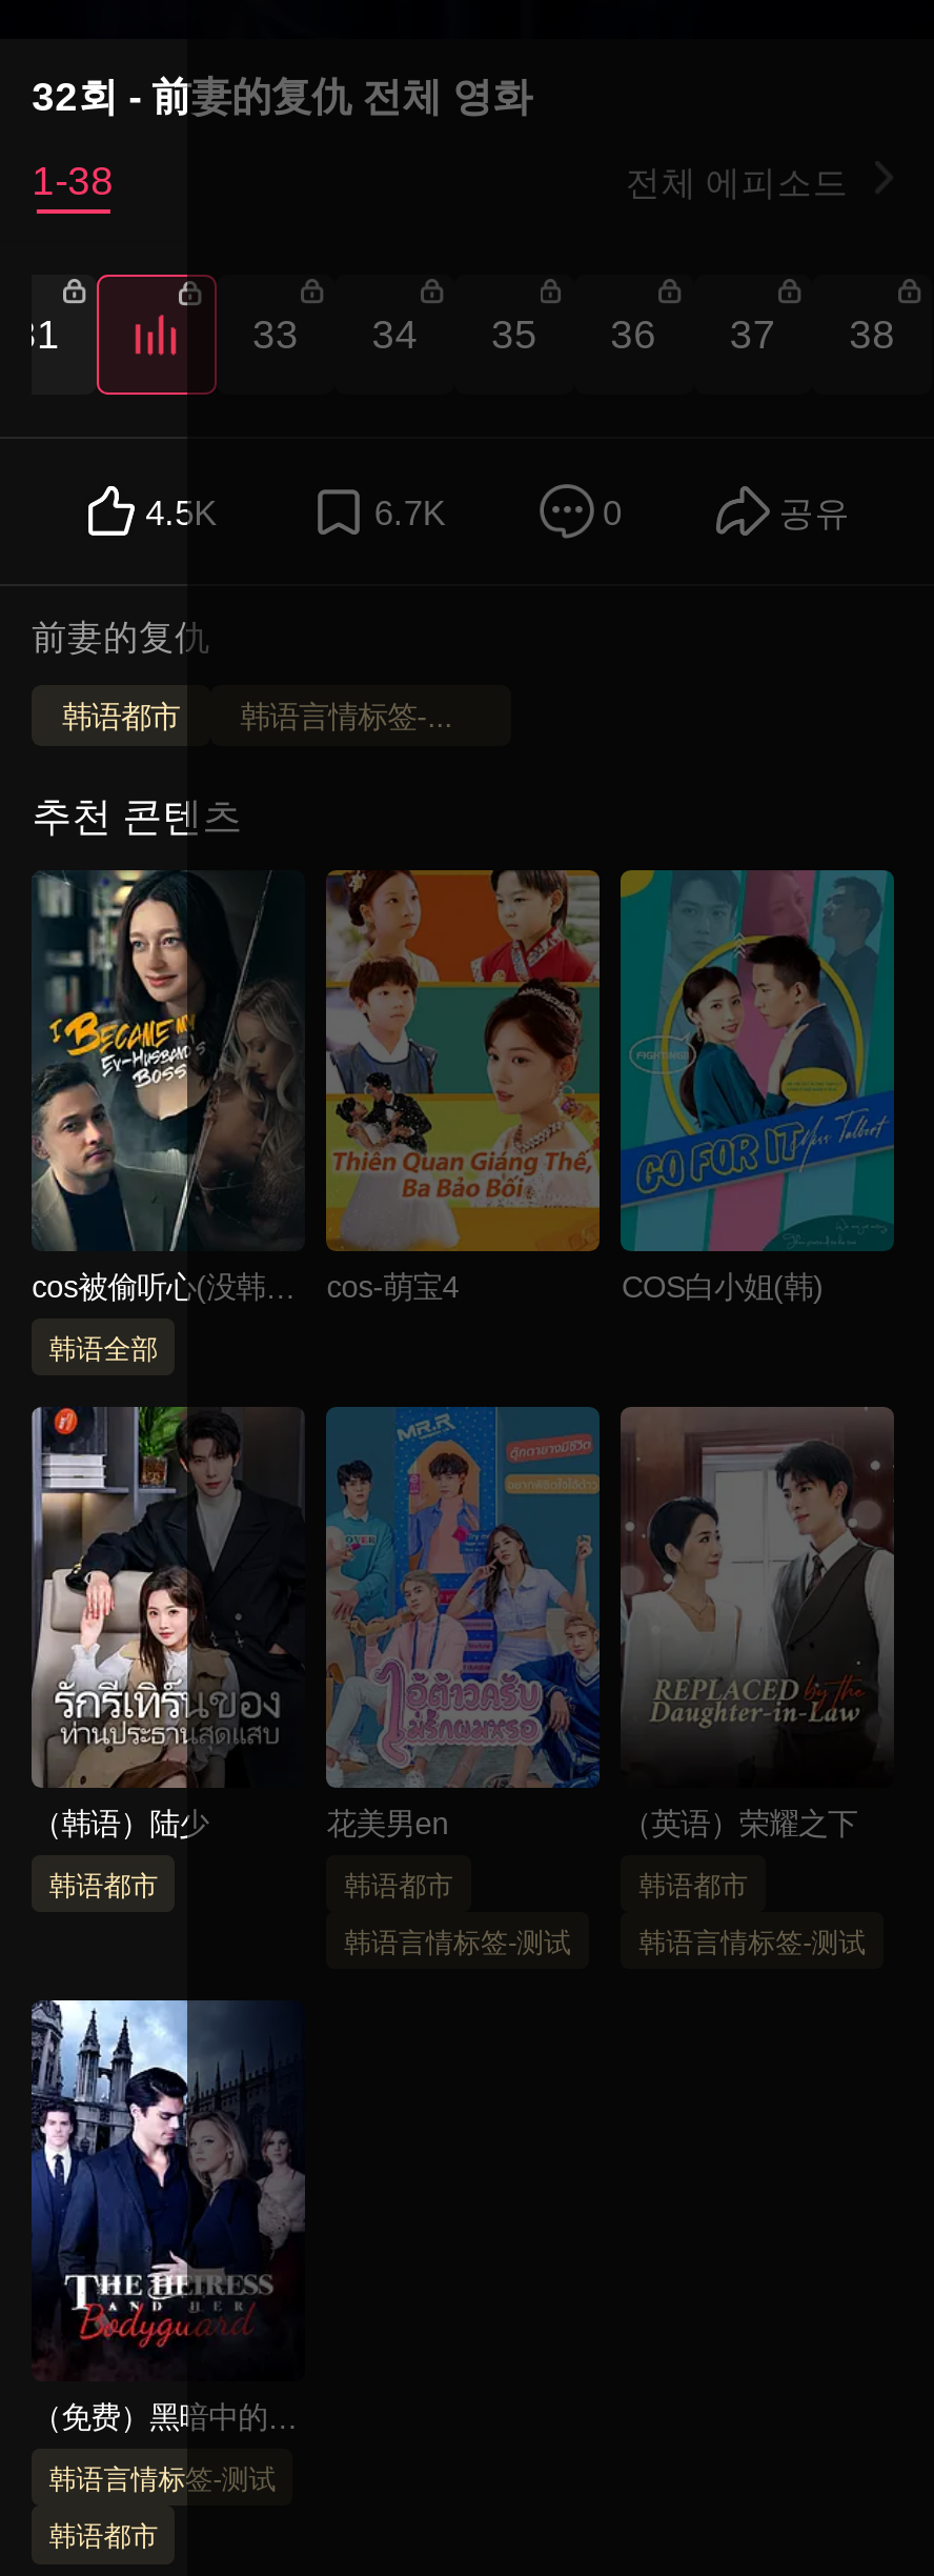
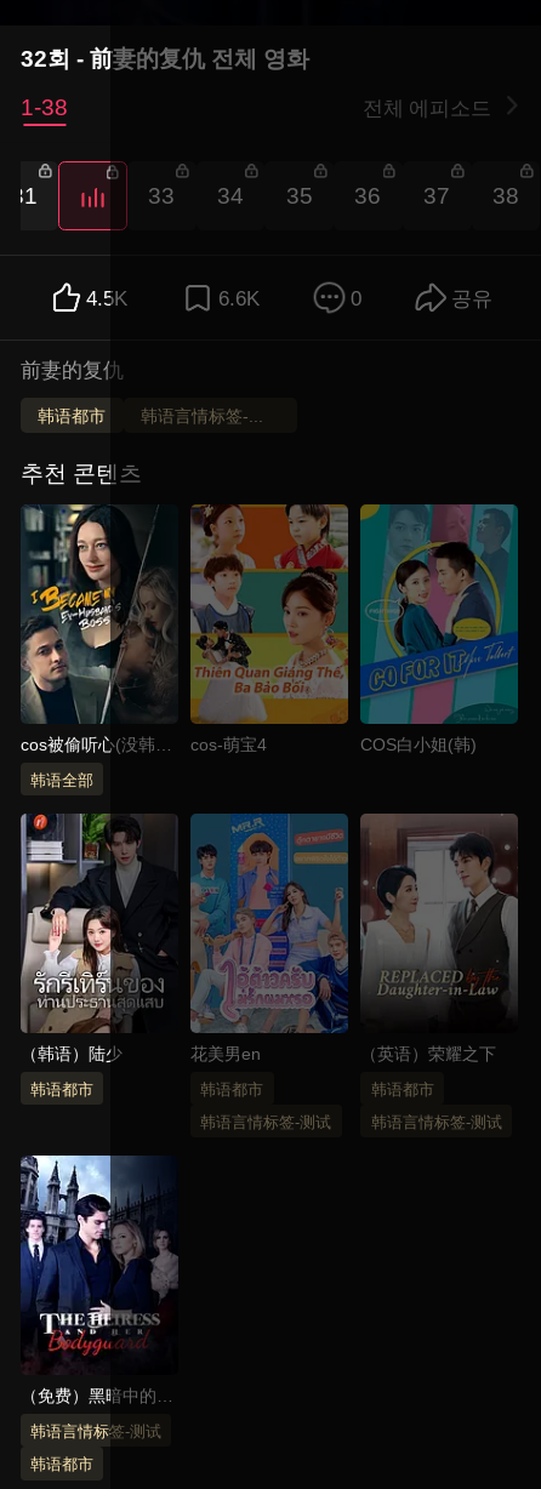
- 6.7K
+ 6.6K
